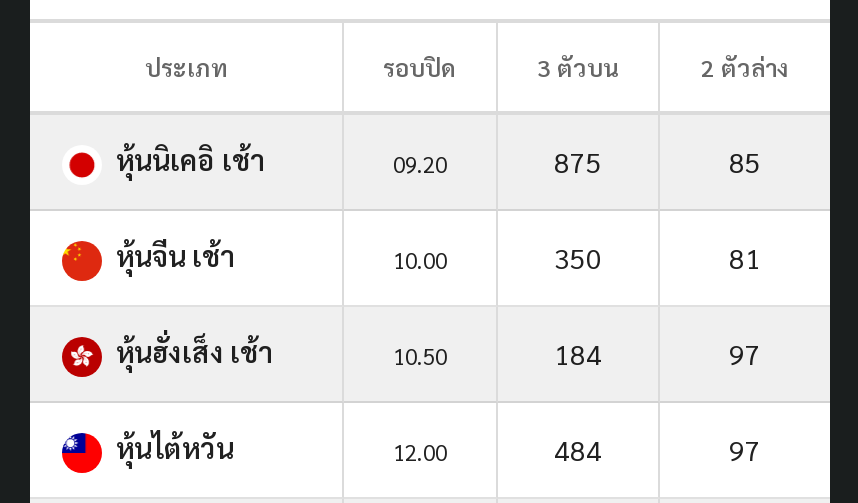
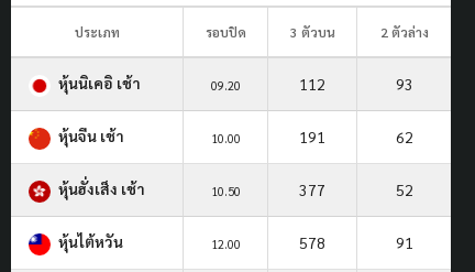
- 875
+ 112

- 85
+ 93

- 350
+ 191

- 81
+ 62

- 184
+ 377

- 97
+ 52

- 484
+ 578

- 97
+ 91
